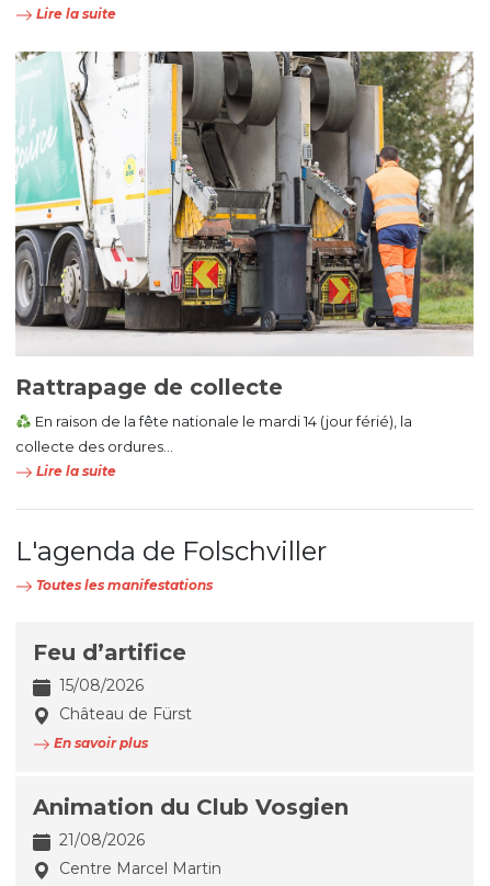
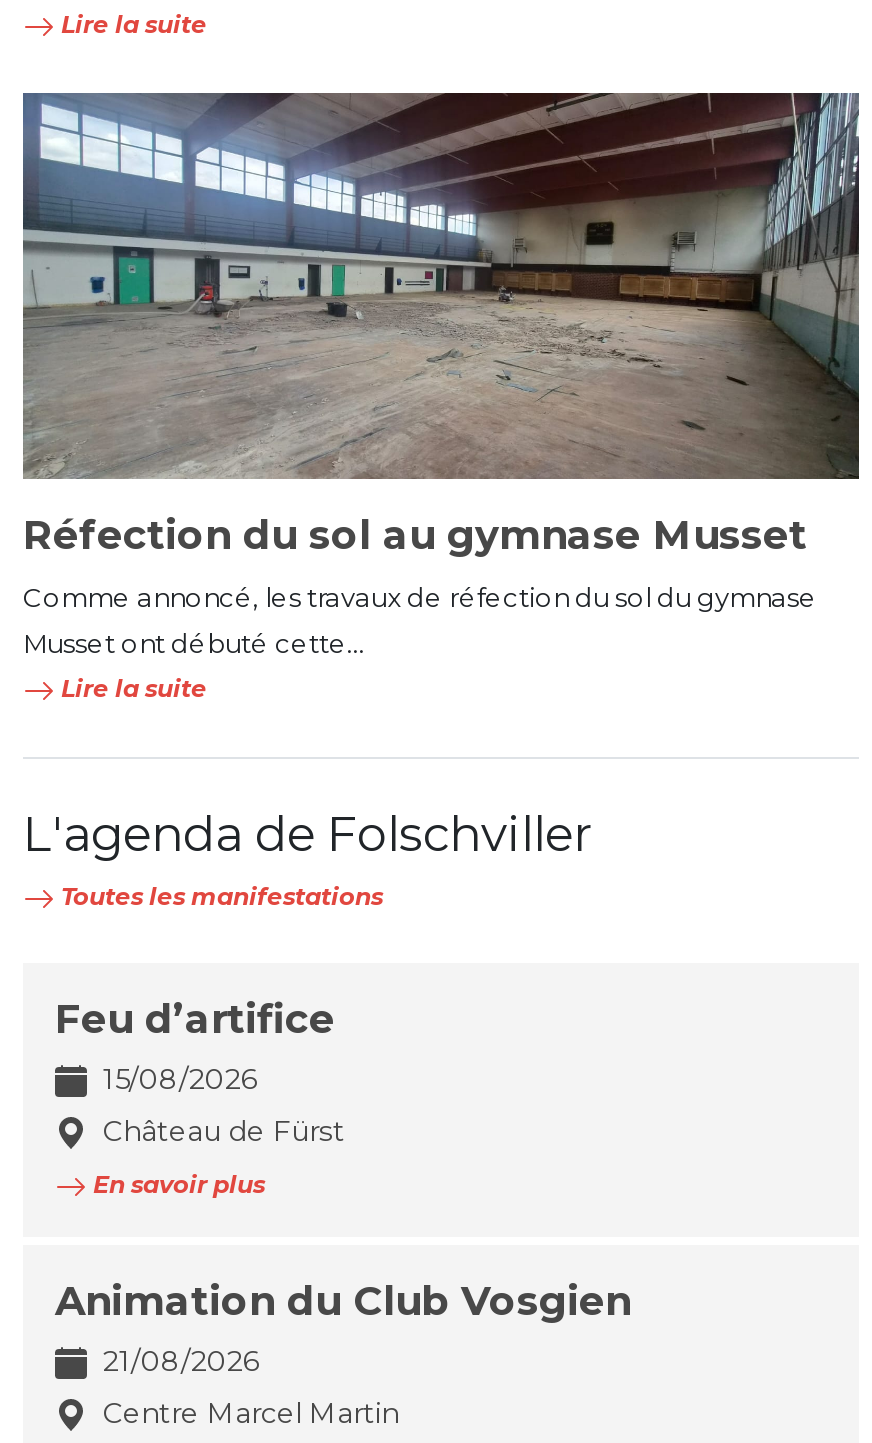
- [image]
- Rattrapage de collecte
+ [image]
+ Réfection du sol au gymnase Musset

- En raison de la fête nationale le mardi 14 (jour férié), la
- collecte des ordures...
+ Comme annoncé, les travaux de réfection du sol du gymnase
+ Musset ont débuté cette...
